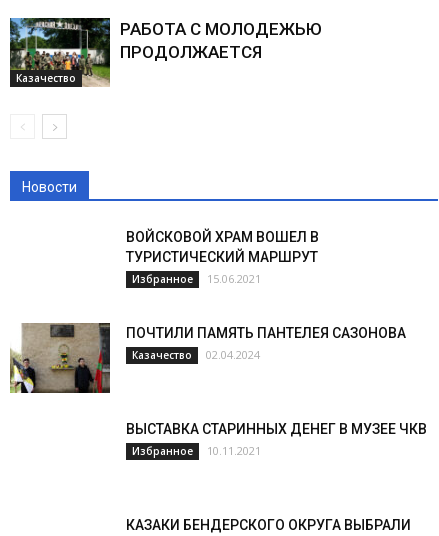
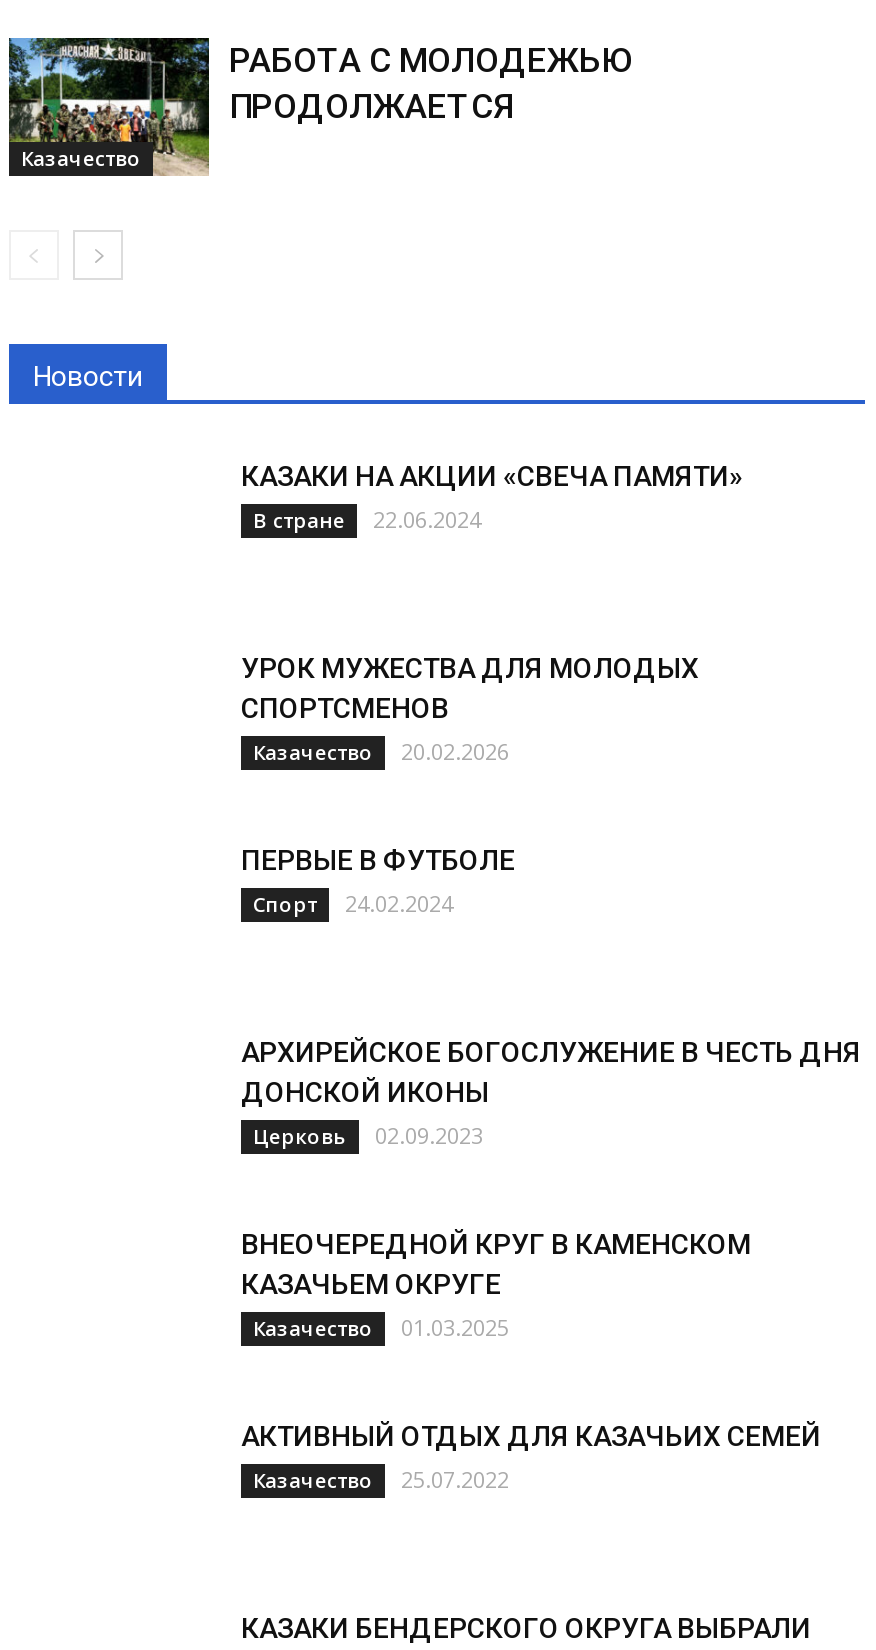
- ВОЙСКОВОЙ ХРАМ ВОШЕЛ В
- ТУРИСТИЧЕСКИЙ МАРШРУТ
- Избранное
- 15.06.2021
+ КАЗАКИ НА АКЦИИ «СВЕЧА ПАМЯТИ»
+ В стране
+ 22.06.2024

- [image]

- ПОЧТИЛИ ПАМЯТЬ ПАНТЕЛЕЯ САЗОНОВА
+ УРОК МУЖЕСТВА ДЛЯ МОЛОДЫХ
+ СПОРТСМЕНОВ

- 02.04.2024
+ 20.02.2026
+ ПЕРВЫЕ В ФУТБОЛЕ
+ Спорт
+ 24.02.2024

- ВЫСТАВКА СТАРИННЫХ ДЕНЕГ В МУЗЕЕ ЧКВ
- Избранное
- 10.11.2021
+ АРХИРЕЙСКОЕ БОГОСЛУЖЕНИЕ В ЧЕСТЬ ДНЯ
+ ДОНСКОЙ ИКОНЫ
+ Церковь
+ 02.09.2023
+ ВНЕОЧЕРЕДНОЙ КРУГ В КАМЕНСКОМ
+ КАЗАЧЬЕМ ОКРУГЕ
+ Казачество
+ 01.03.2025
+ АКТИВНЫЙ ОТДЫХ ДЛЯ КАЗАЧЬИХ СЕМЕЙ
+ Казачество
+ 25.07.2022
